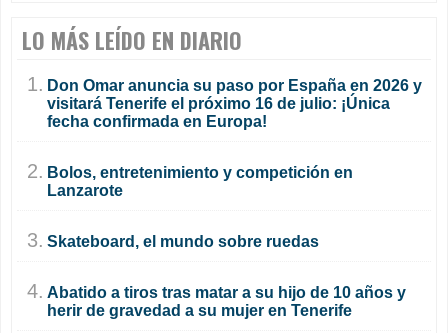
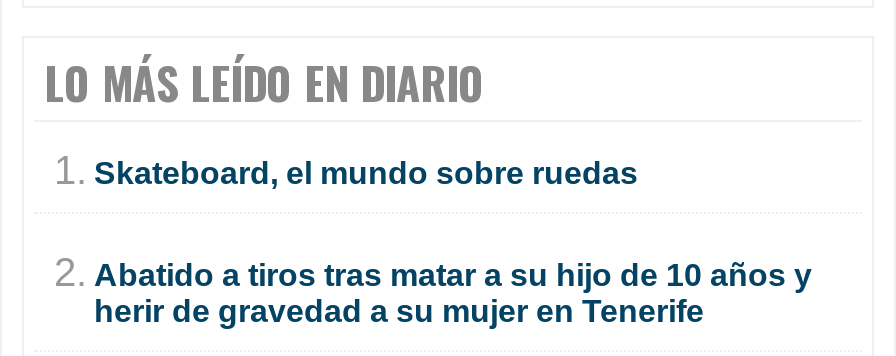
- 1. Don Omar anuncia su paso por España en 2026 y
- visitará Tenerife el próximo 16 de julio: ¡Única
- fecha confirmada en Europa!
- 2. Bolos, entretenimiento y competición en
- Lanzarote
- 3. Skateboard, el mundo sobre ruedas
- 4. Abatido a tiros tras matar a su hijo de 10 años y
+ 1. Skateboard, el mundo sobre ruedas
+ 2. Abatido a tiros tras matar a su hijo de 10 años y
